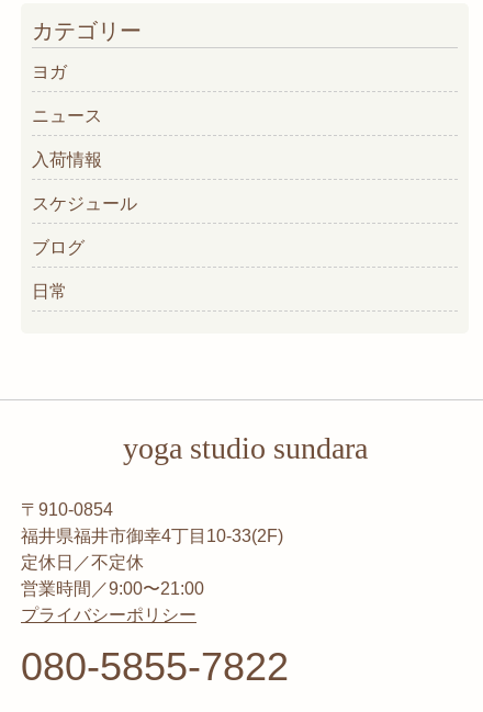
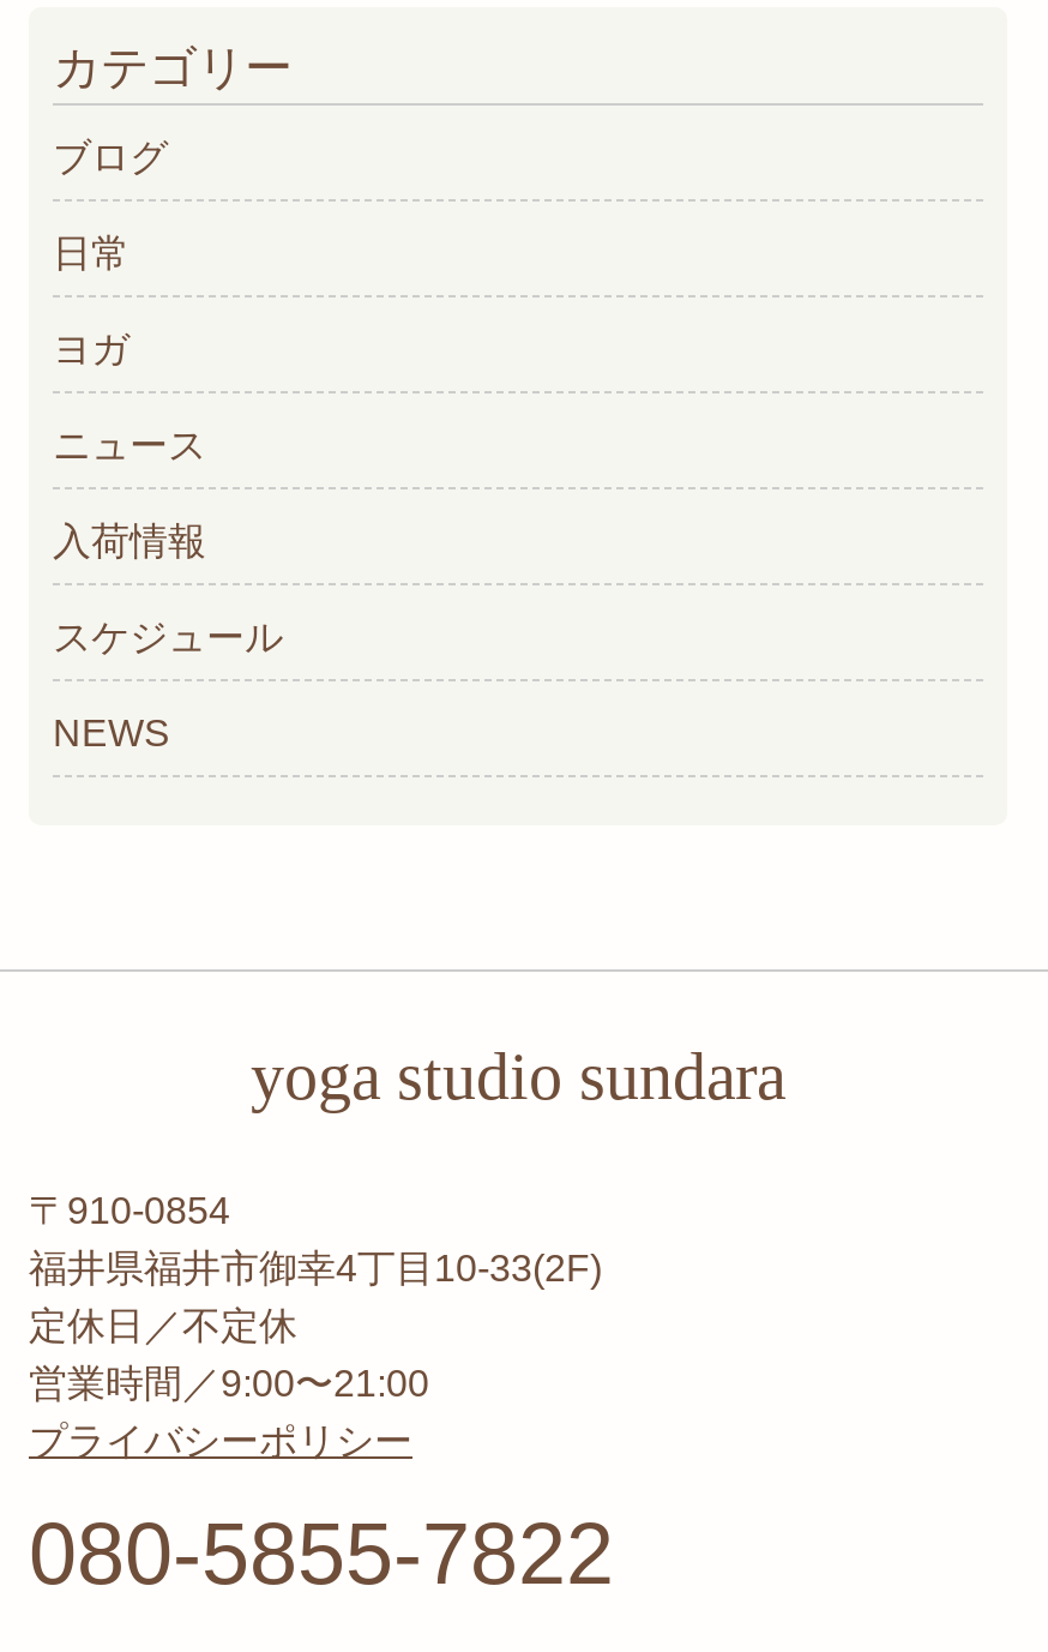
moved down: ヨガ | ニュース | 入荷情報 | スケジュール

+ NEWS

moved up: ブログ | 日常
